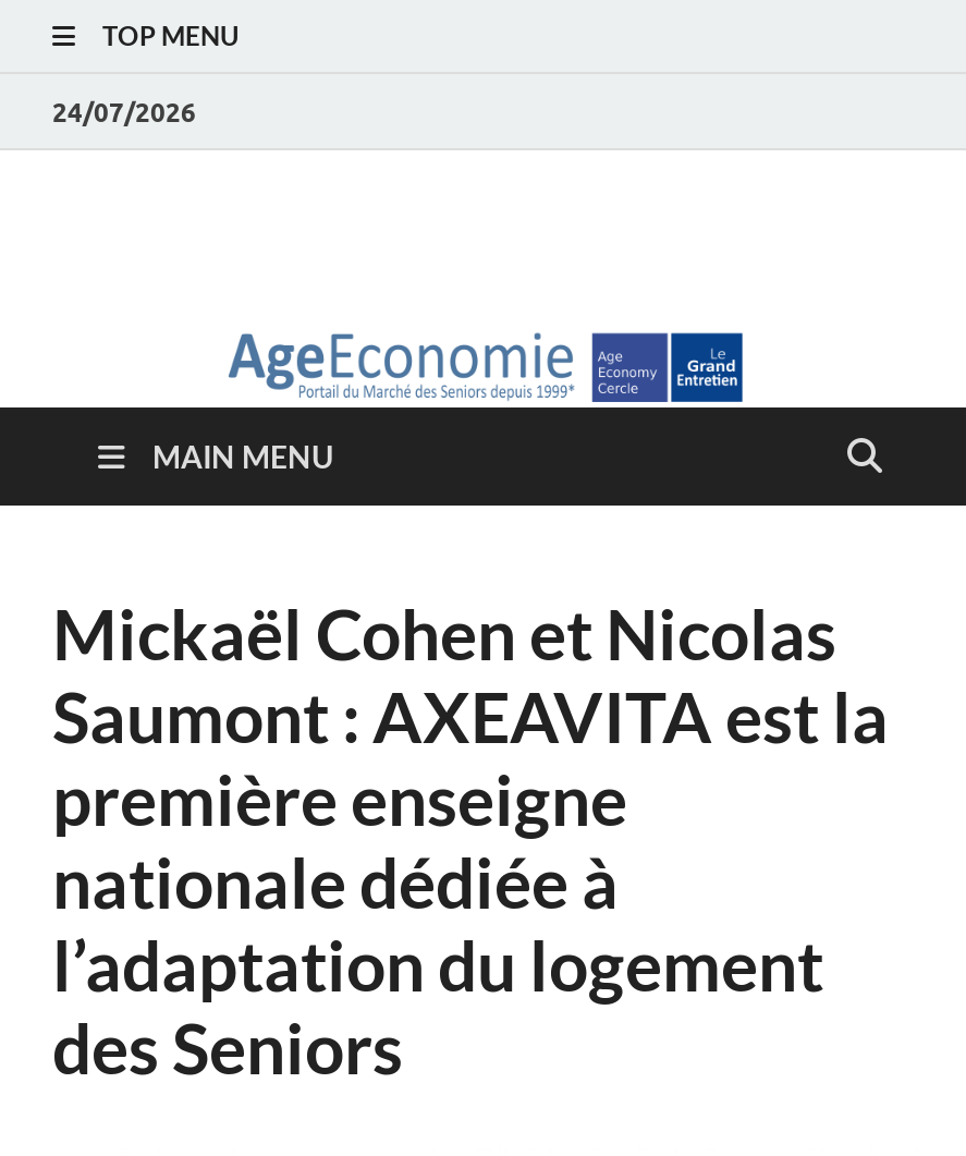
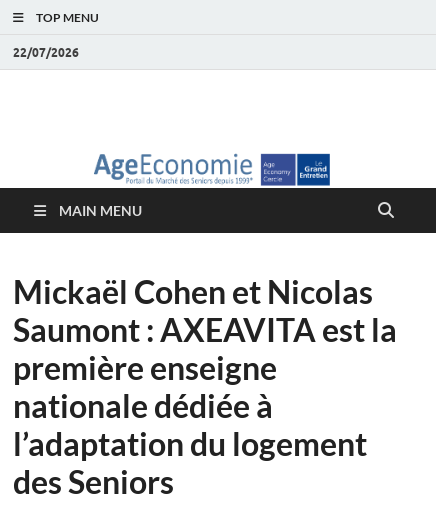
- 24/07/2026
+ 22/07/2026
